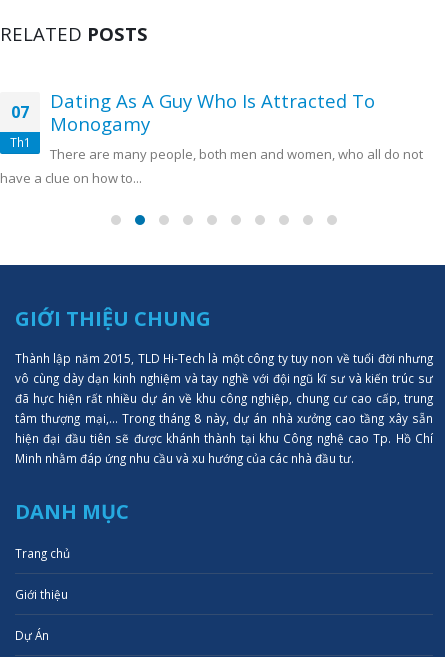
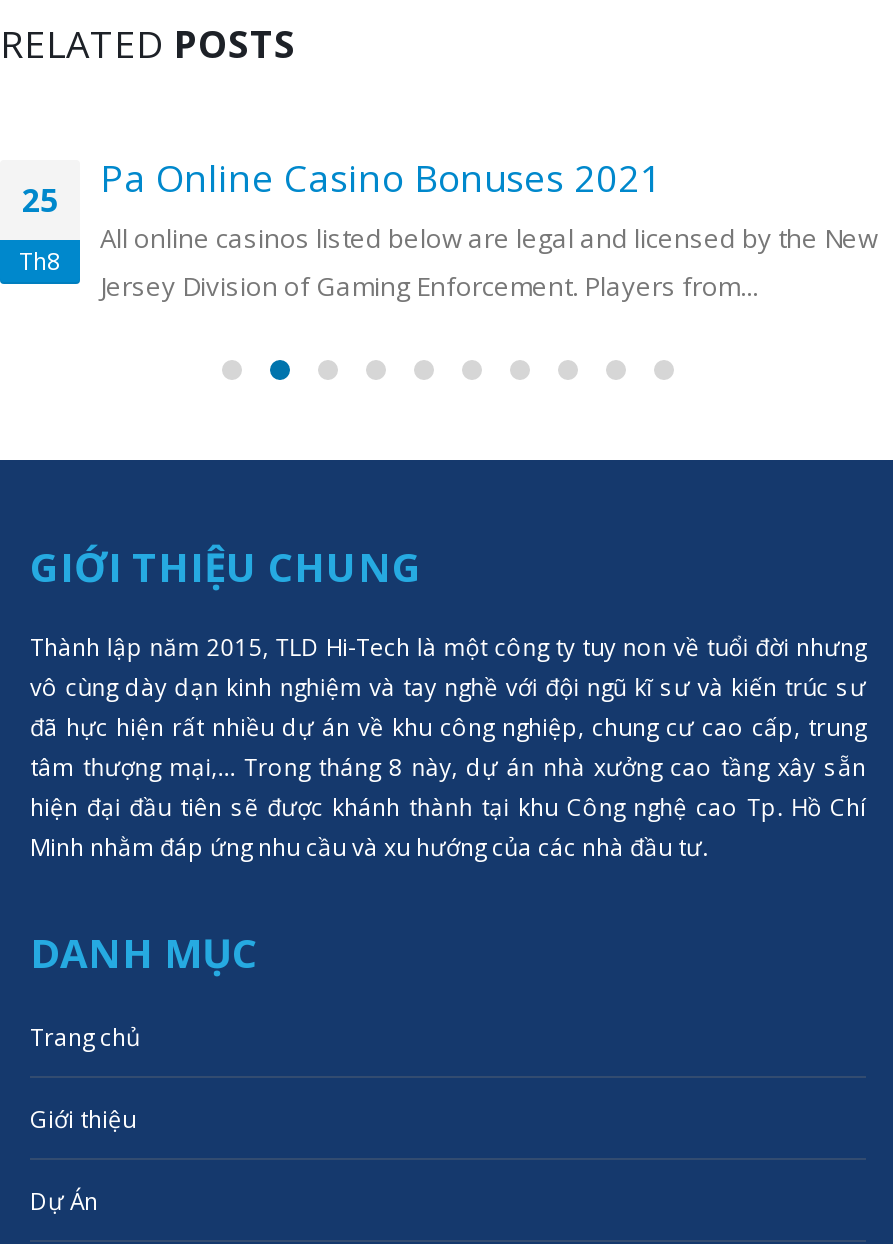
- Dating As A Guy Who Is Attracted To
- Monogamy
- There are many people, both men and women, who all do not
- have a clue on how to...
+ Pa Online Casino Bonuses 2021
+ All online casinos listed below are legal and licensed by the New
+ Jersey Division of Gaming Enforcement. Players from...

- 07
+ 25

- Th1
+ Th8
